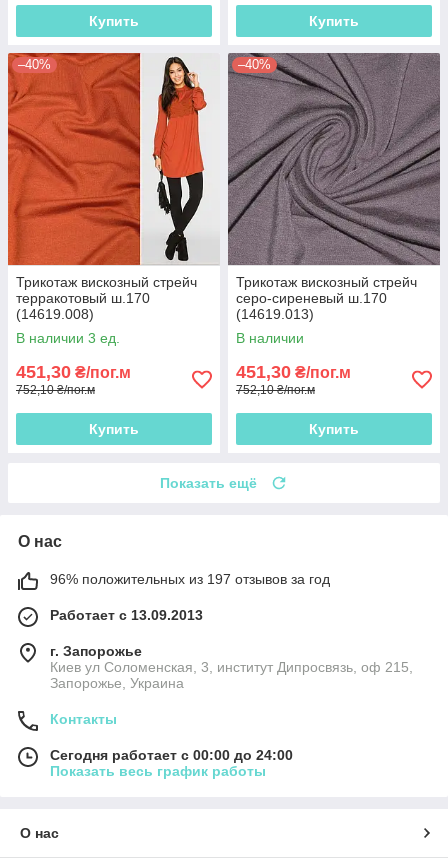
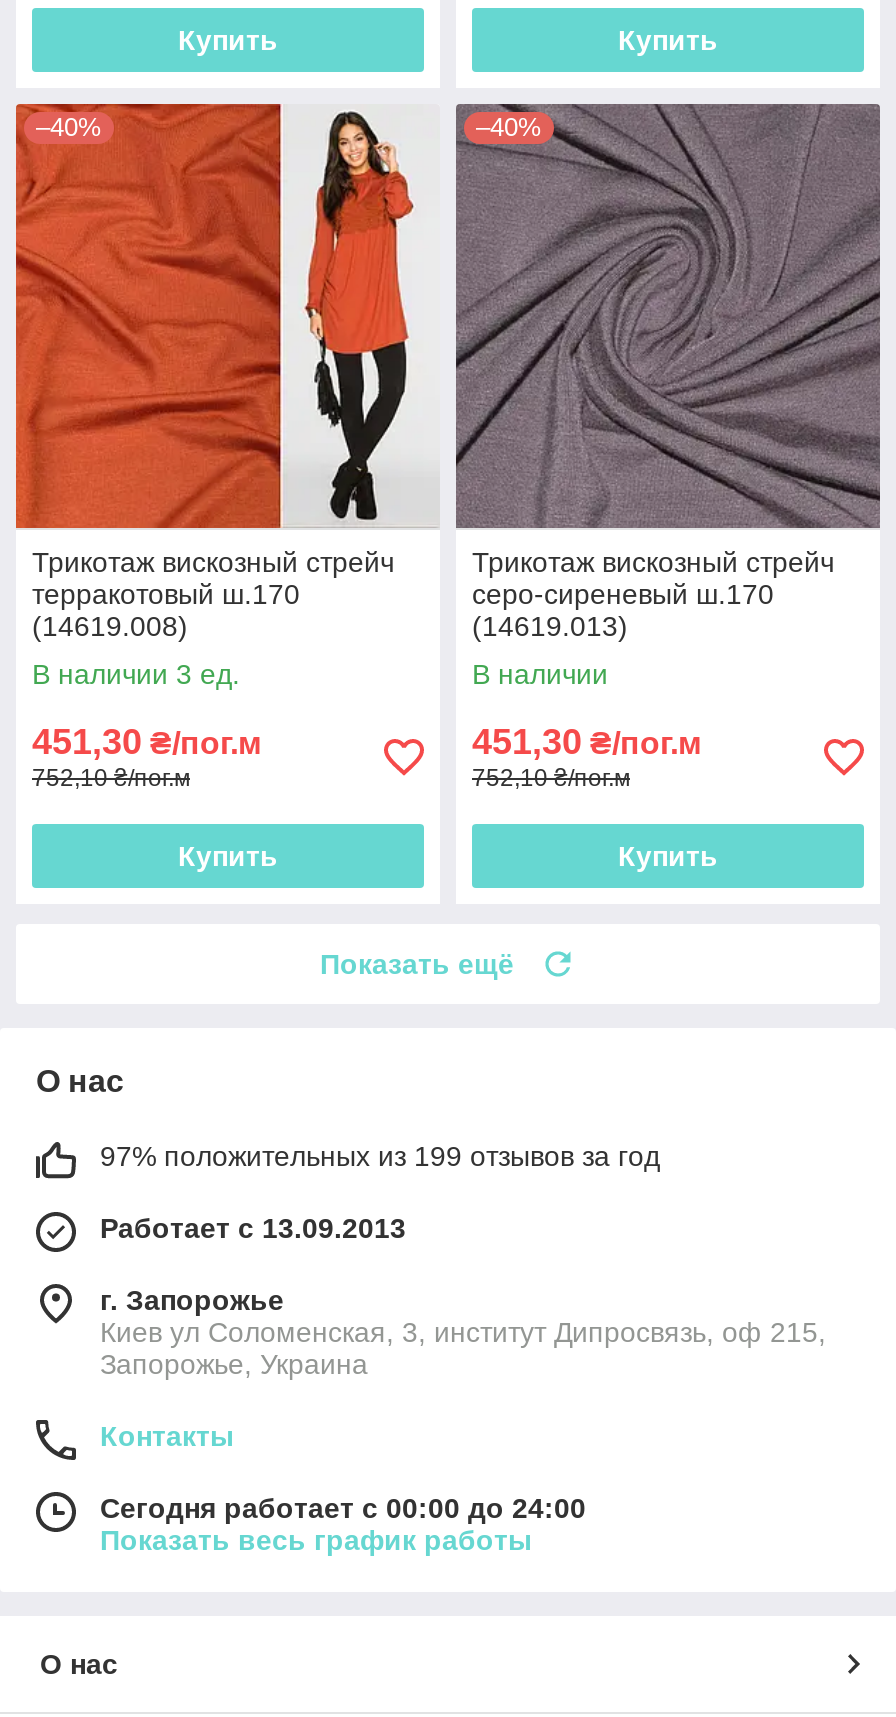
- 96% положительных из 197 отзывов за год
+ 97% положительных из 199 отзывов за год
